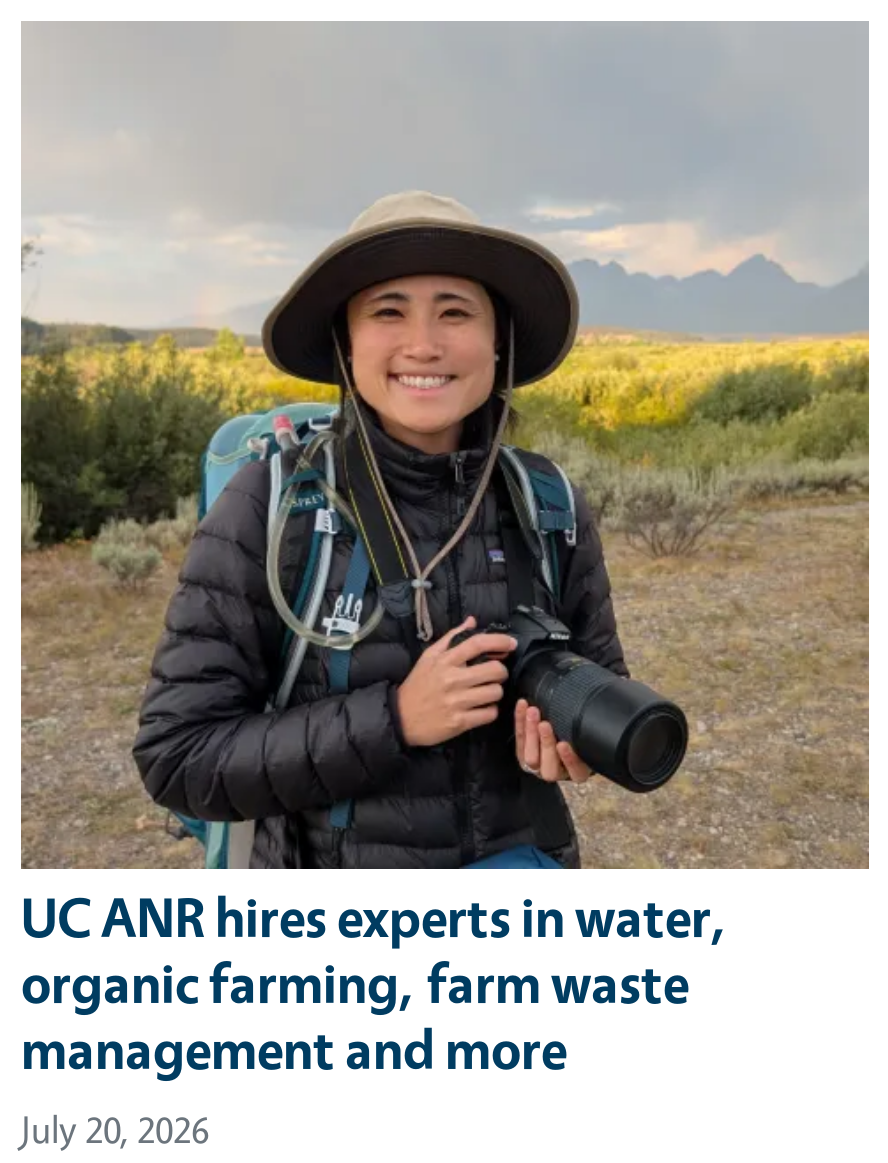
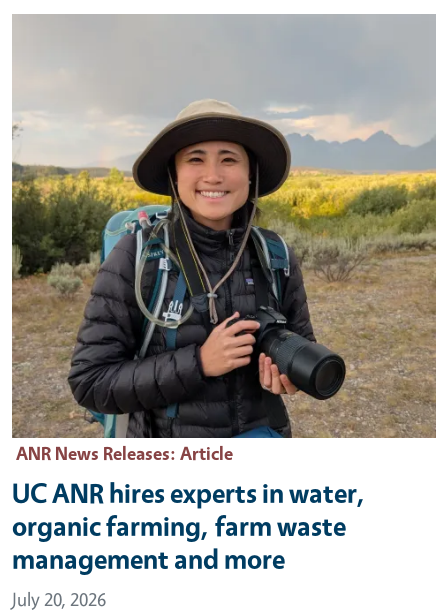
+ ANR News Releases: Article
